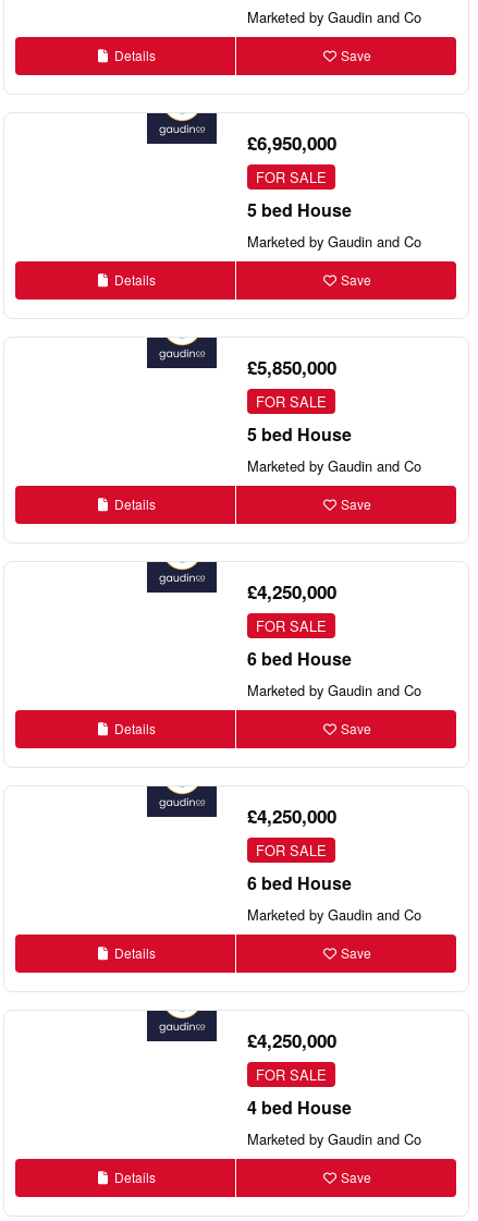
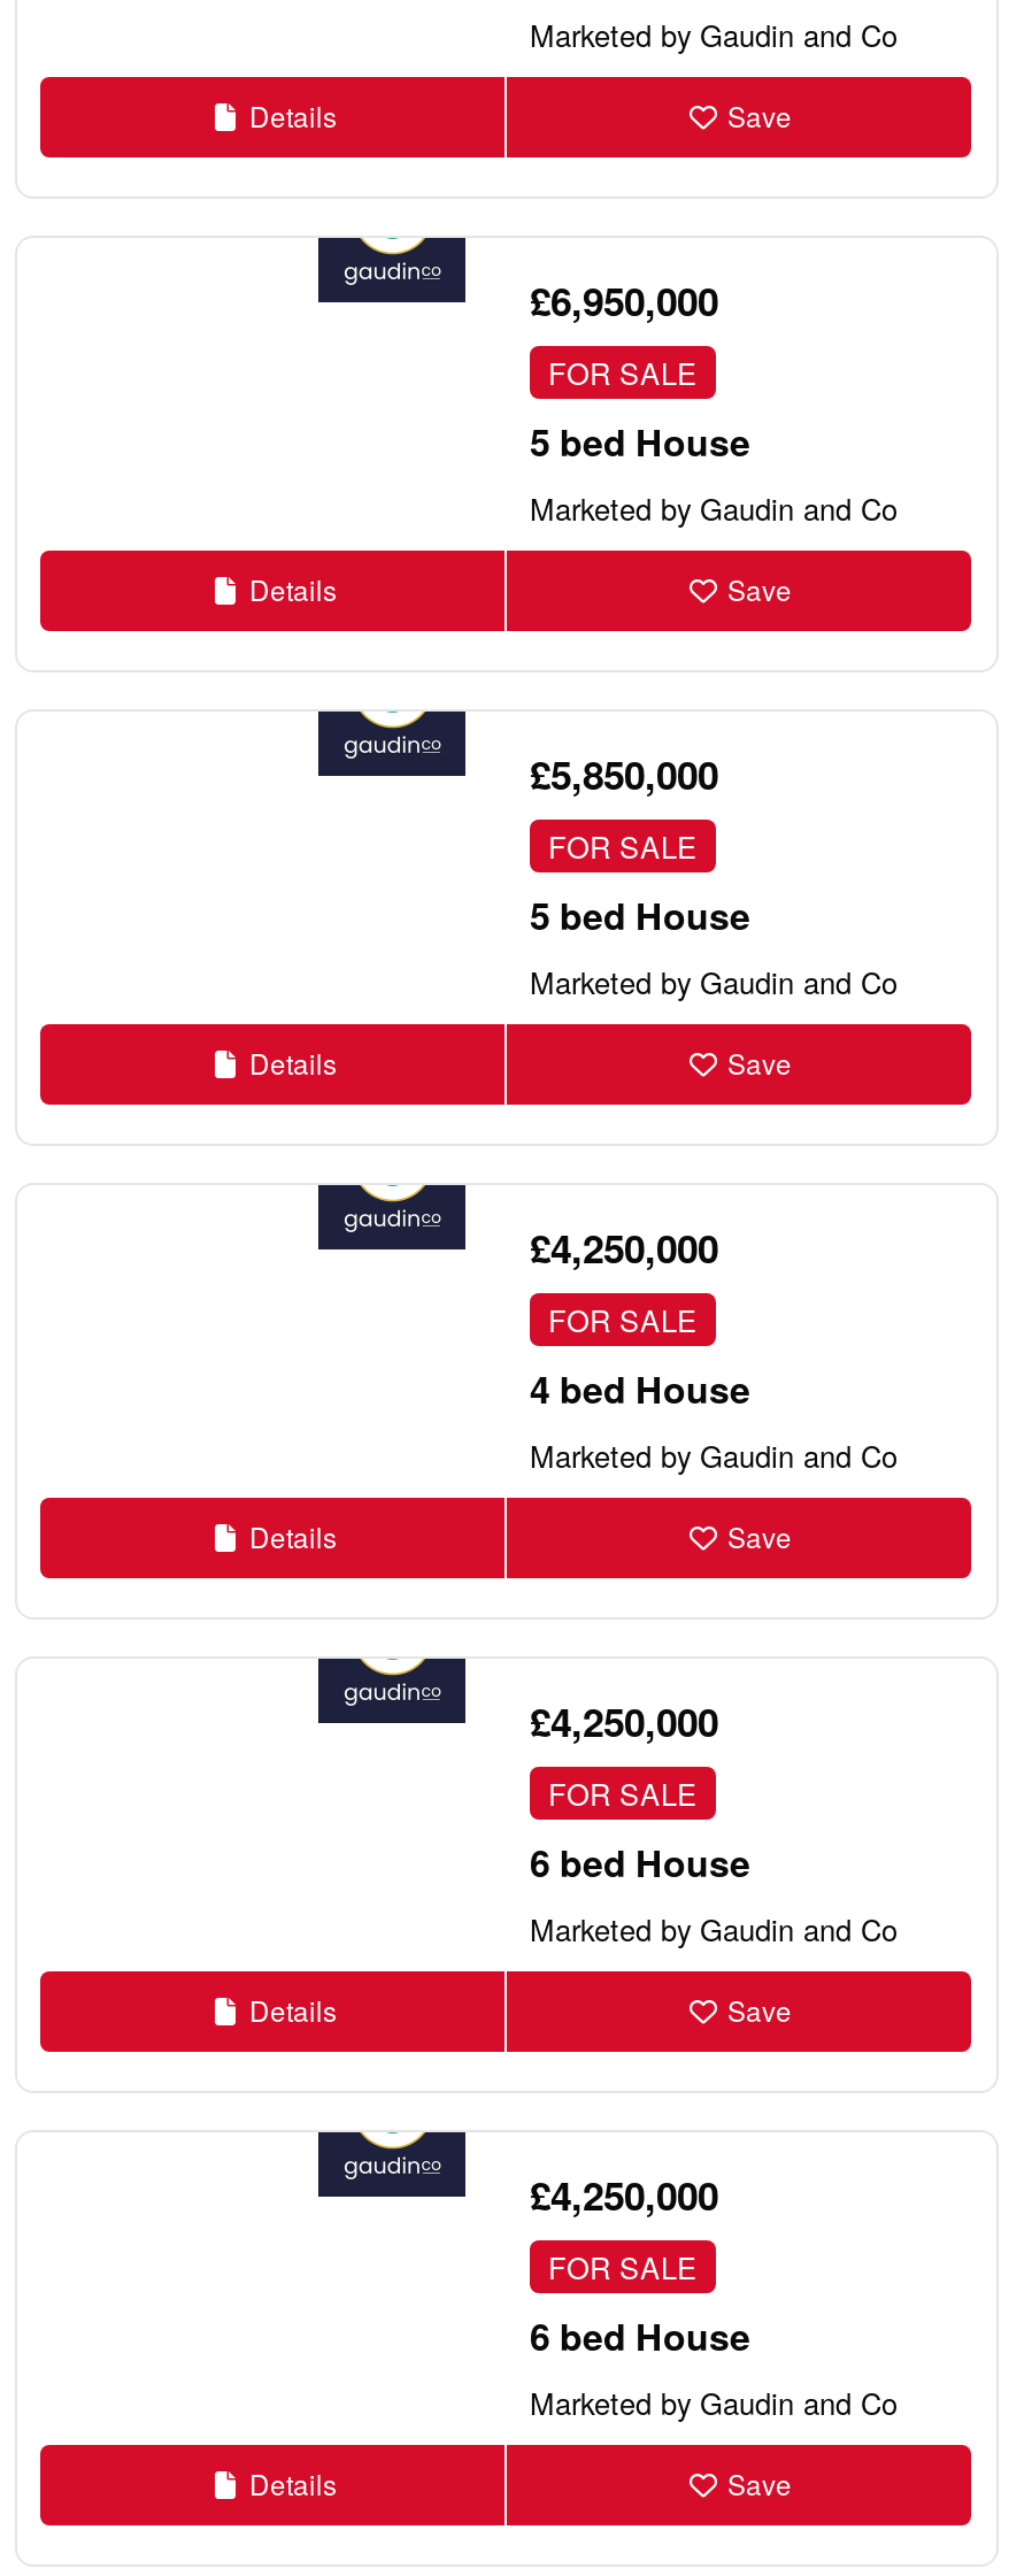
- 6 bed House
+ 4 bed House

- 4 bed House
+ 6 bed House
